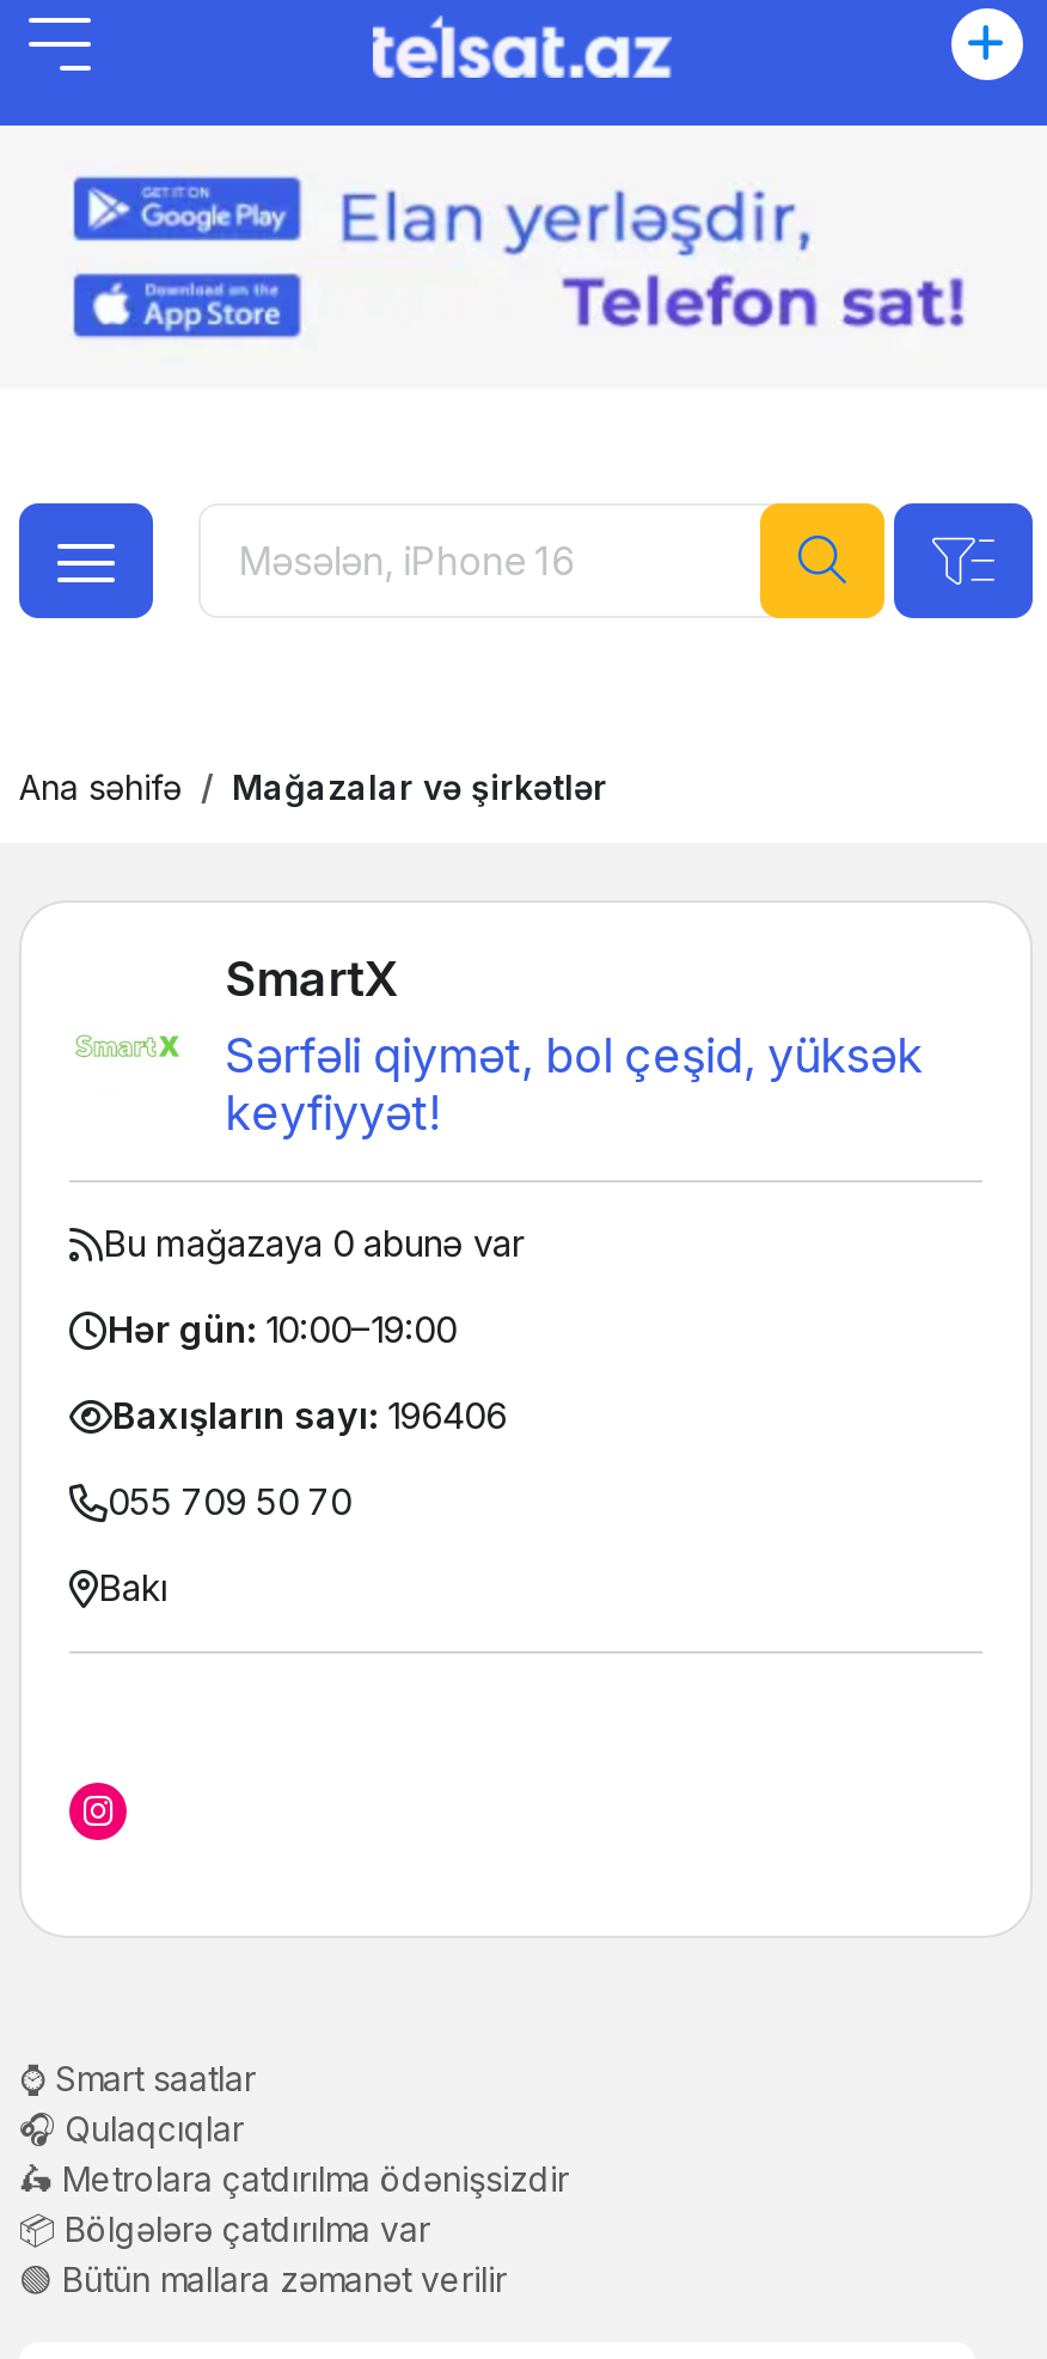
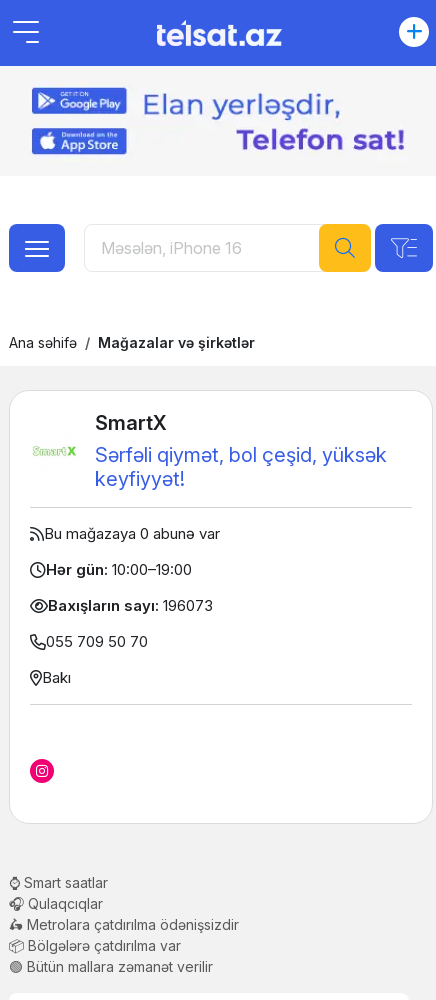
- Baxışların sayı: 196406
+ Baxışların sayı: 196073
